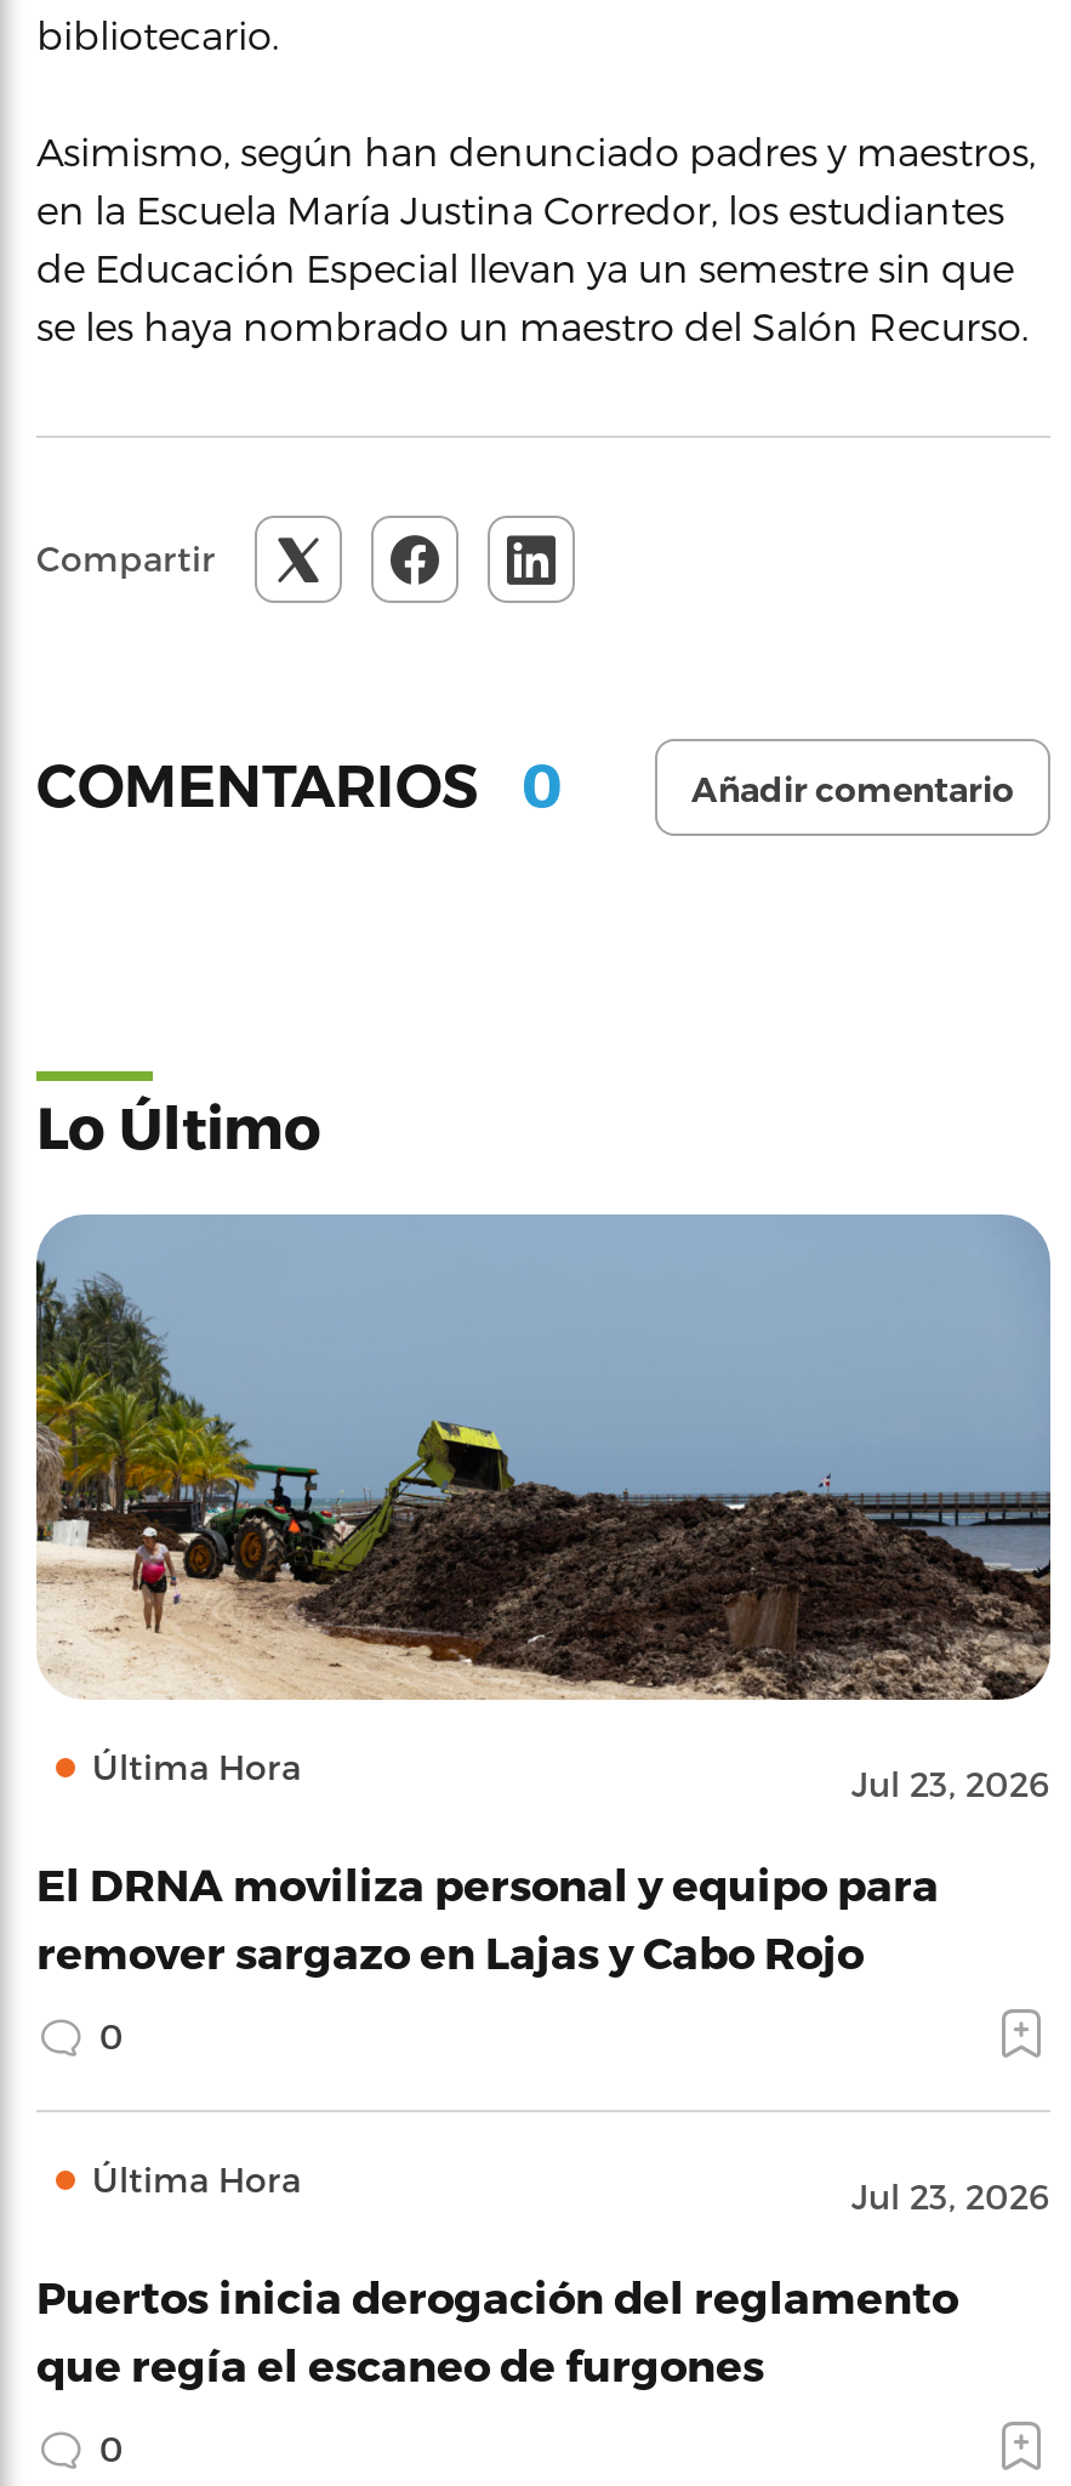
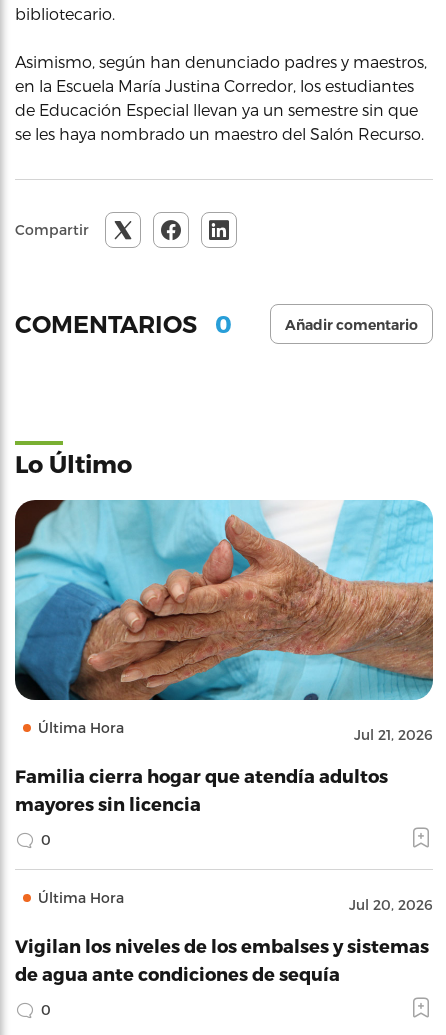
- [image]
- Jul 23, 2026
+ [image]
+ Jul 21, 2026

- El DRNA moviliza personal y equipo para
- remover sargazo en Lajas y Cabo Rojo
+ Familia cierra hogar que atendía adultos
+ mayores sin licencia

- Jul 23, 2026
+ Jul 20, 2026

- Puertos inicia derogación del reglamento
- que regía el escaneo de furgones
+ Vigilan los niveles de los embalses y sistemas
+ de agua ante condiciones de sequía
